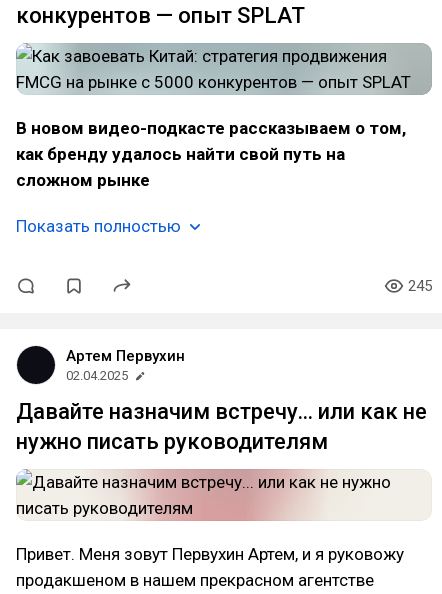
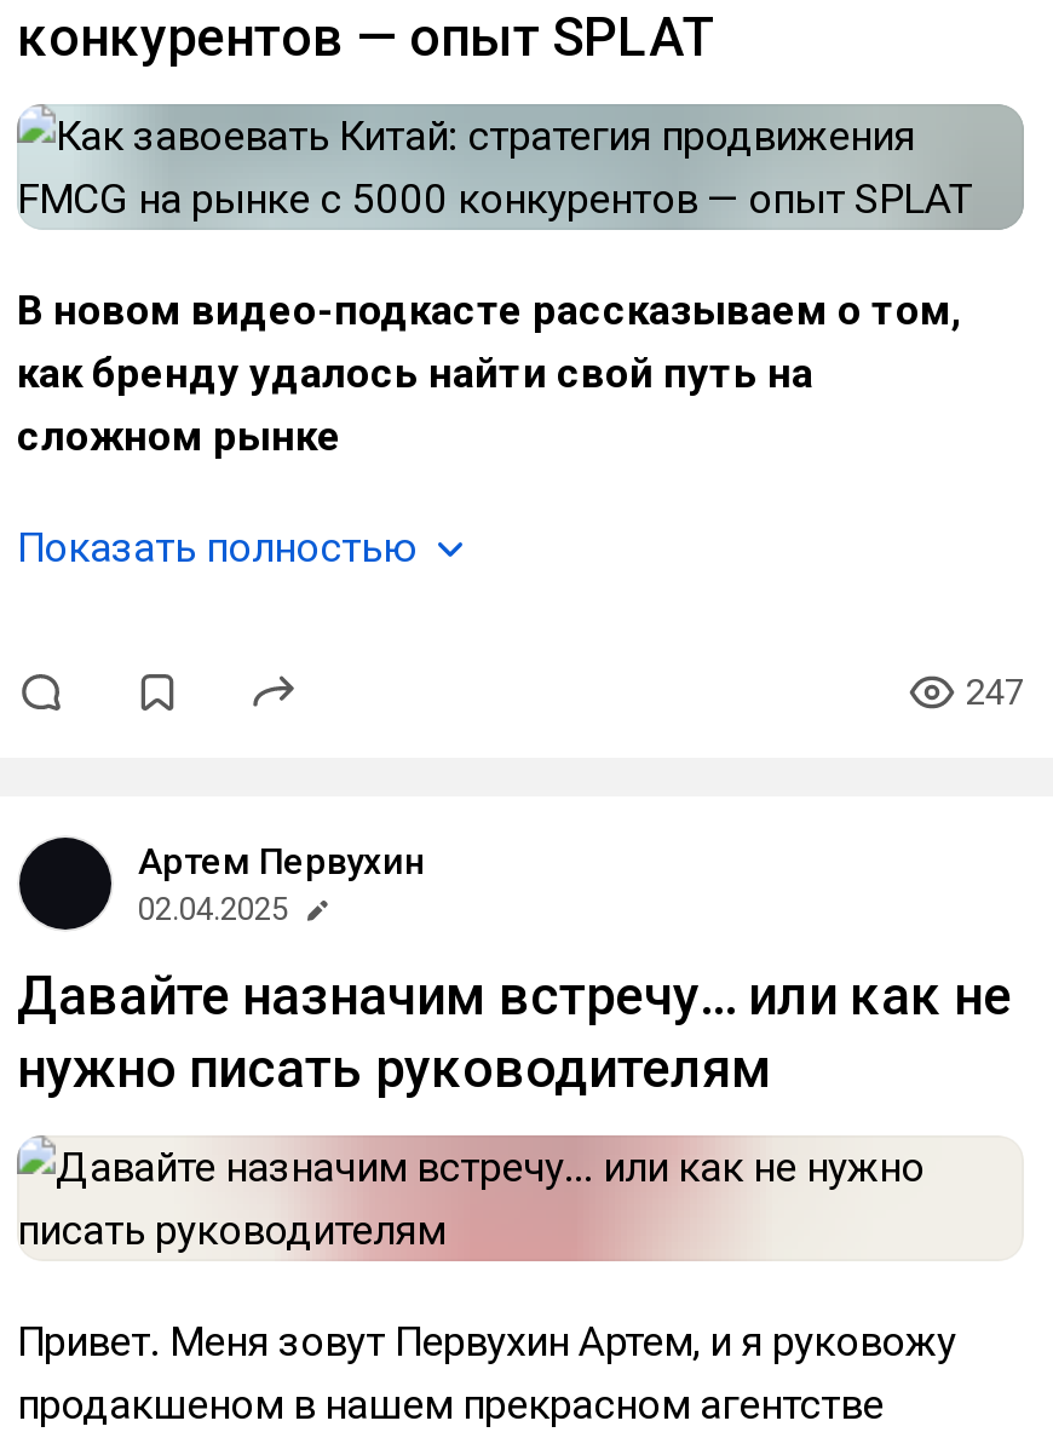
- 245
+ 247
